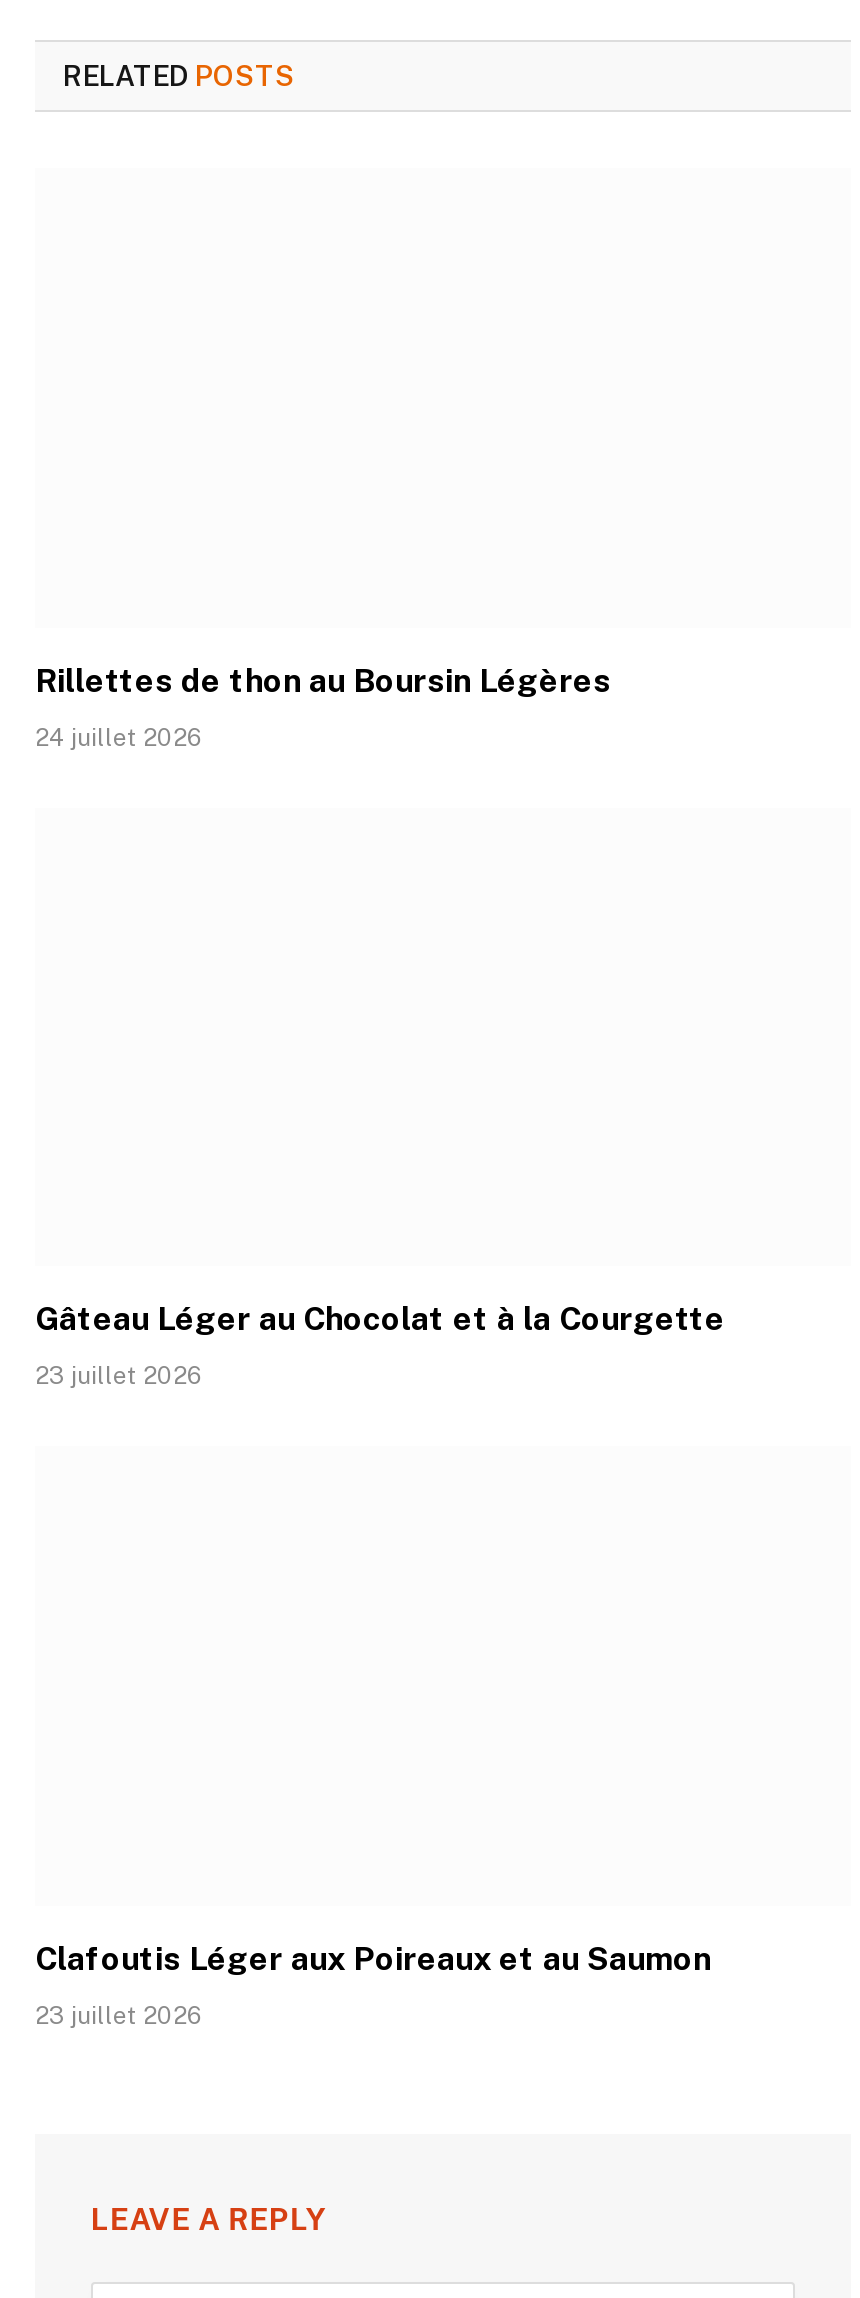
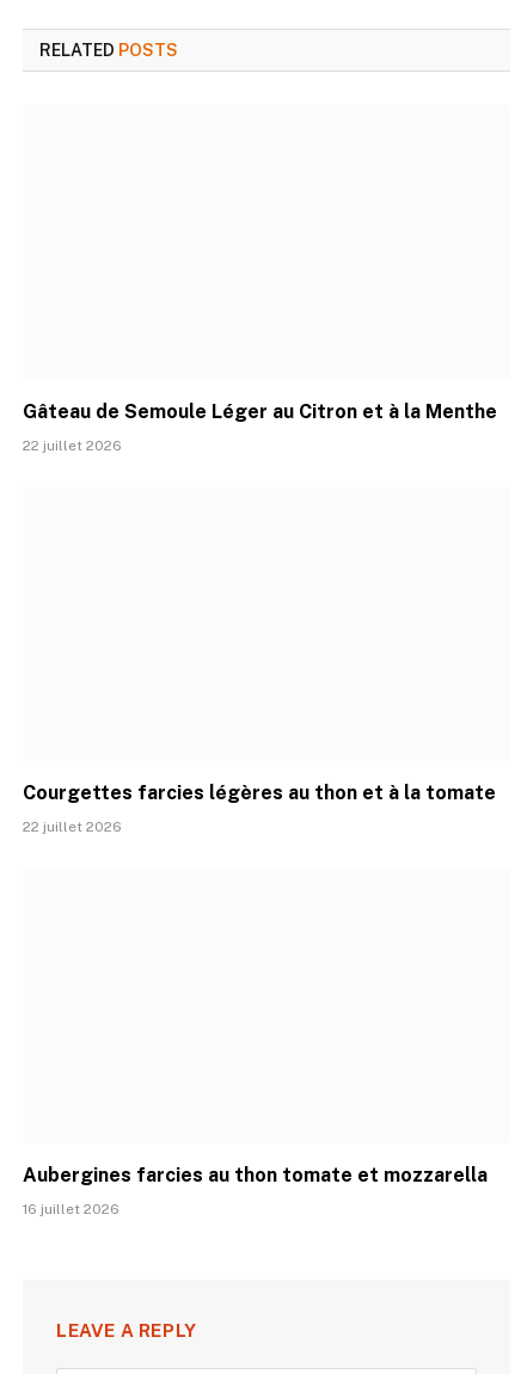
- Rillettes de thon au Boursin Légères
+ Gâteau de Semoule Léger au Citron et à la Menthe

- 24 juillet 2026
+ 22 juillet 2026

- Gâteau Léger au Chocolat et à la Courgette
+ Courgettes farcies légères au thon et à la tomate

- 23 juillet 2026
+ 22 juillet 2026

- Clafoutis Léger aux Poireaux et au Saumon
+ Aubergines farcies au thon tomate et mozzarella

- 23 juillet 2026
+ 16 juillet 2026
